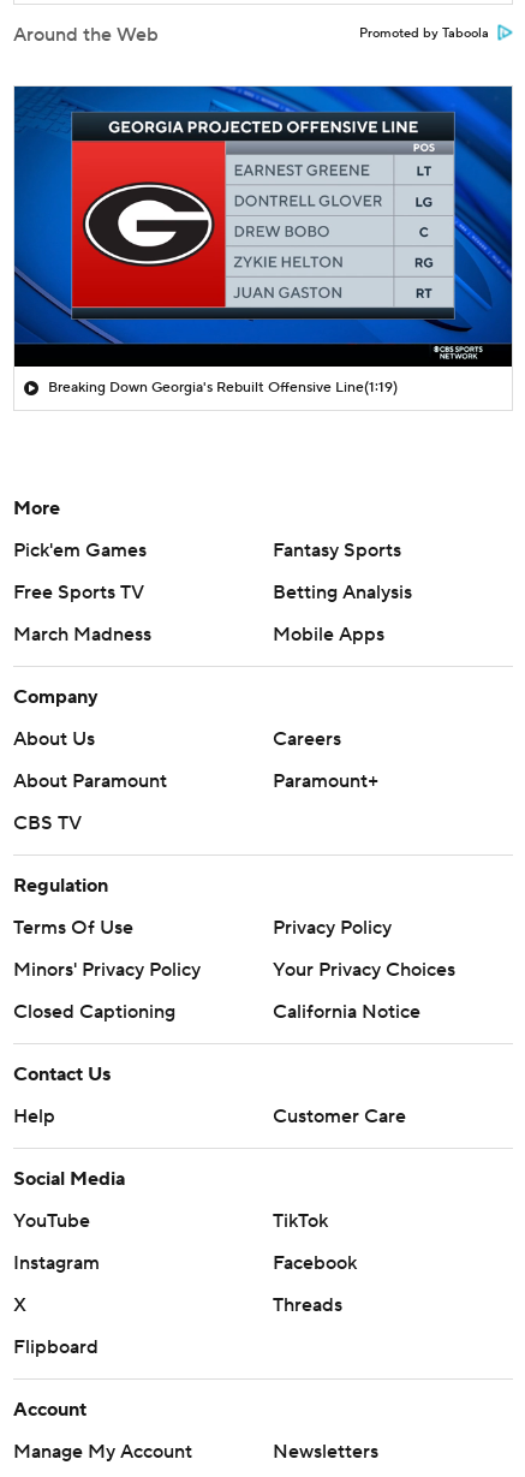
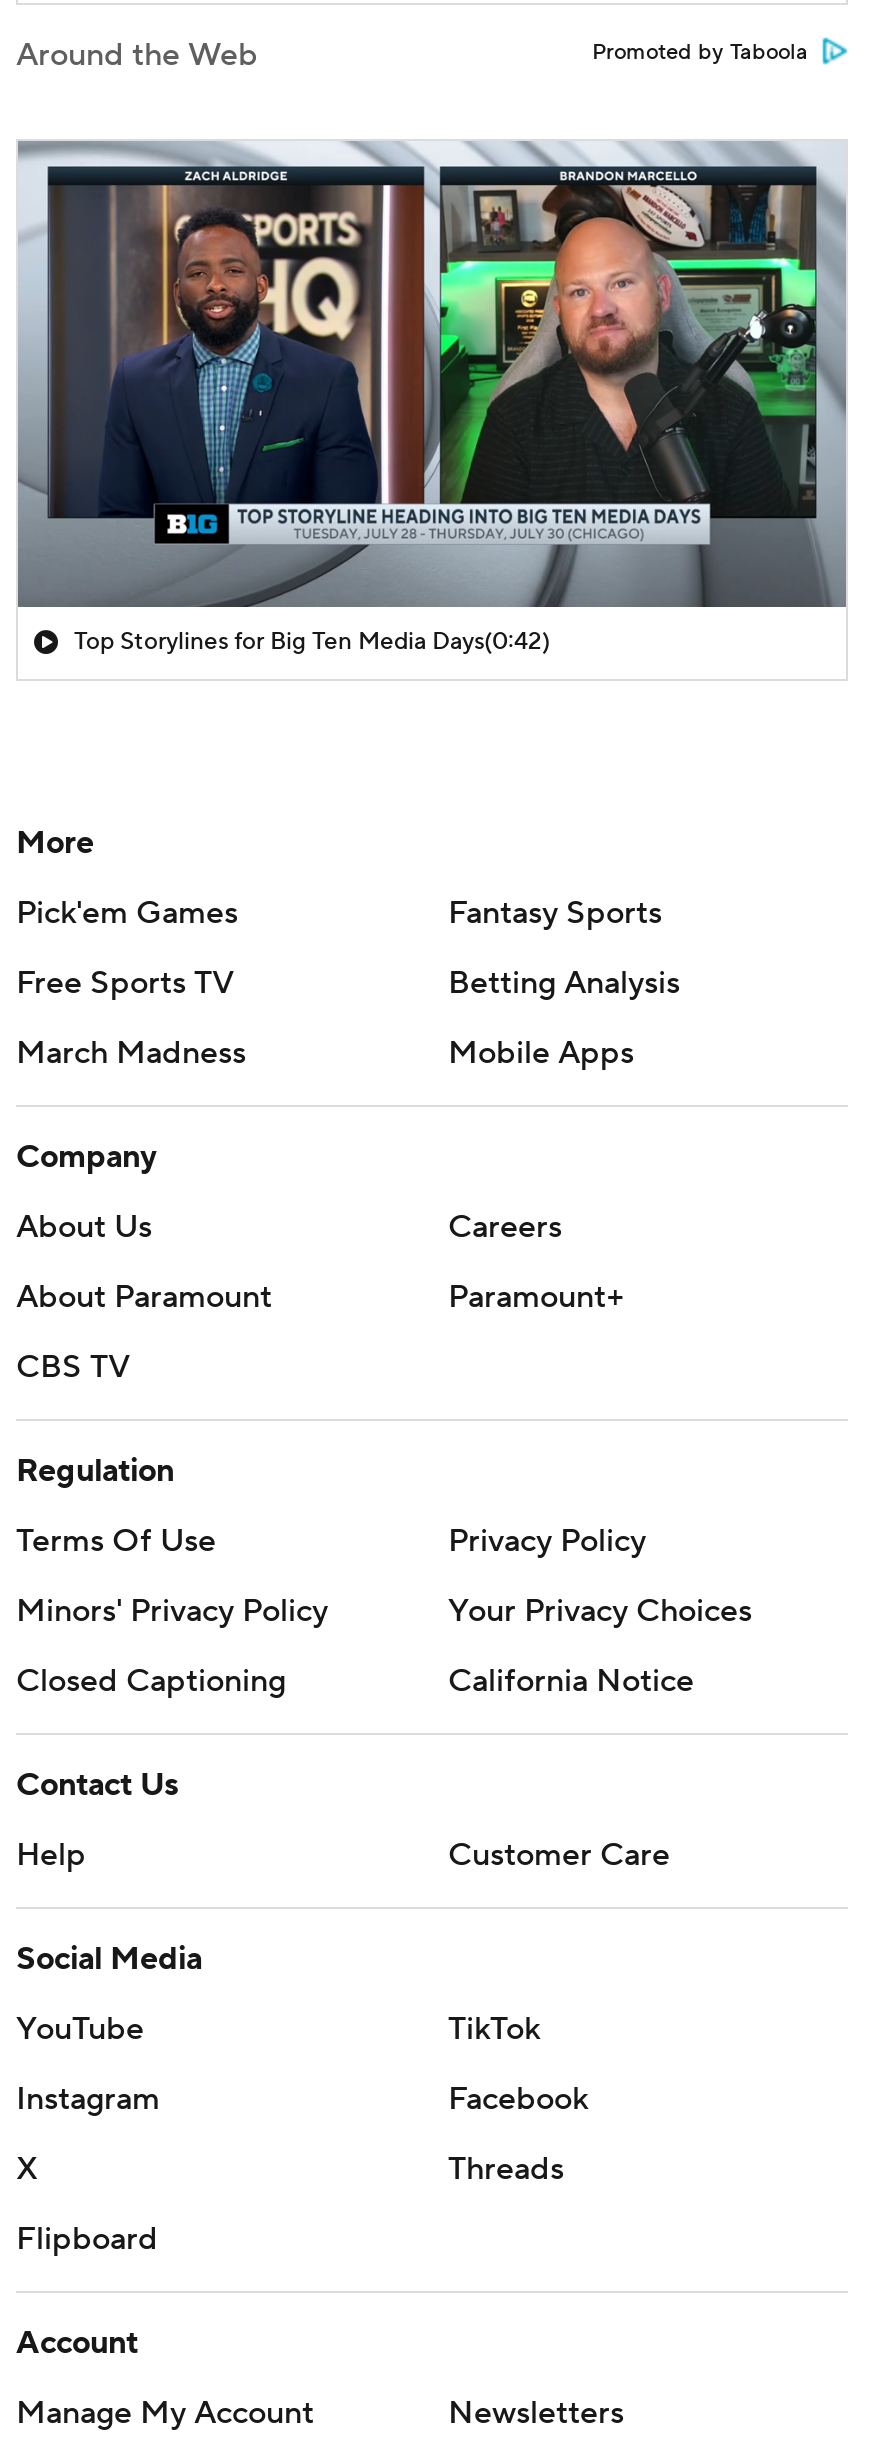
- [image]
- Breaking Down Georgia's Rebuilt Offensive Line(1:19)
+ [image]
+ Top Storylines for Big Ten Media Days(0:42)
